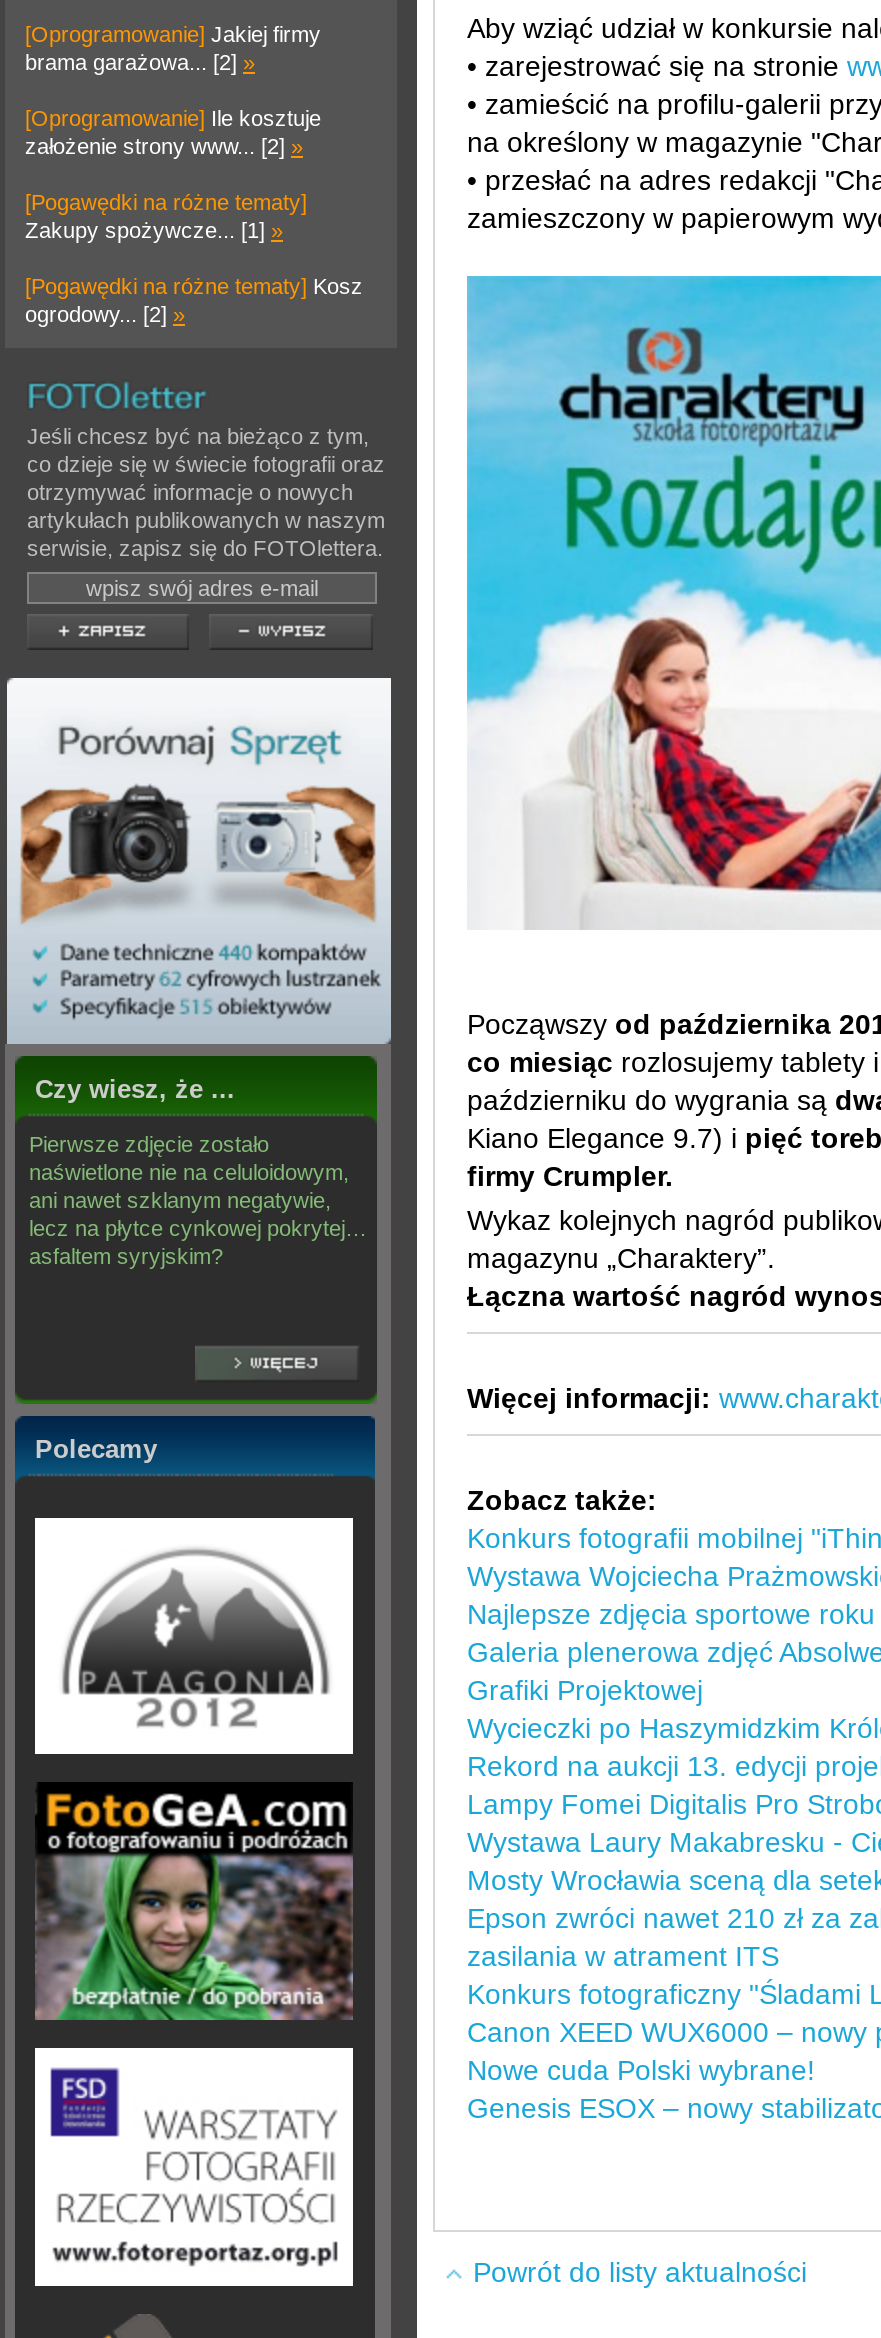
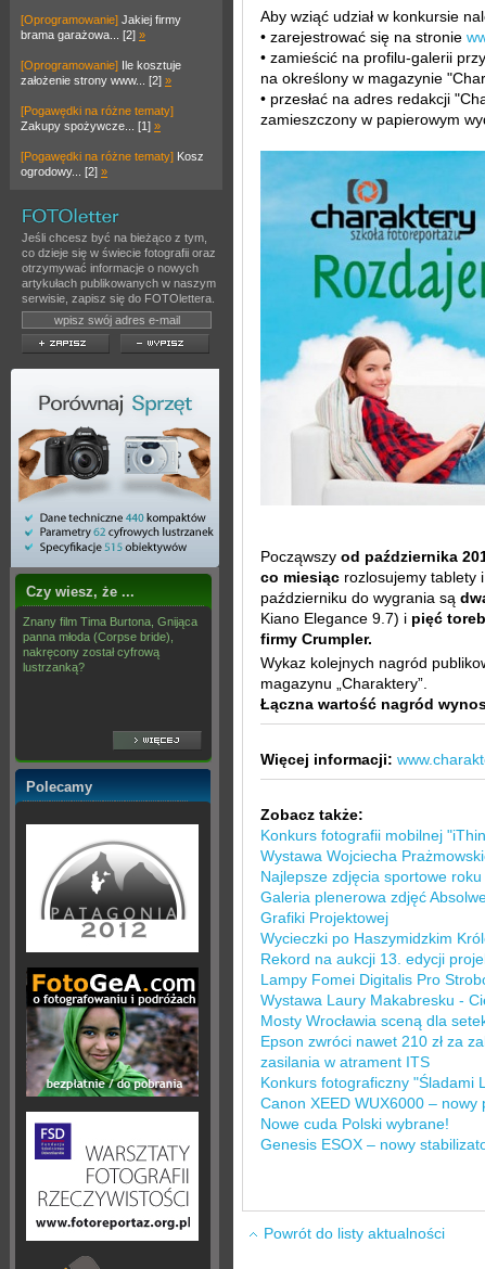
- Pierwsze zdjęcie zostało
- naświetlone nie na celuloidowym,
- ani nawet szklanym negatywie,
- lecz na płytce cynkowej pokrytej…
- asfaltem syryjskim?
+ Znany film Tima Burtona, Gnijąca
+ panna młoda (Corpse bride),
+ nakręcony został cyfrową
+ lustrzanką?
